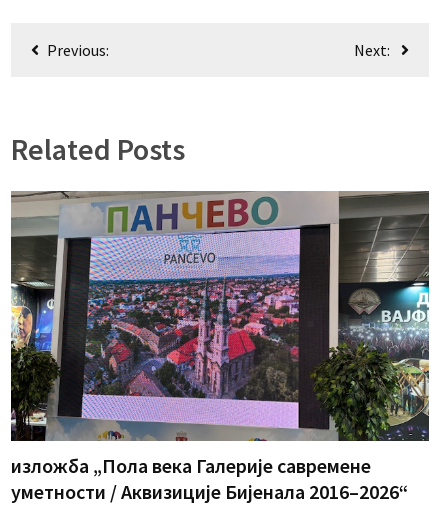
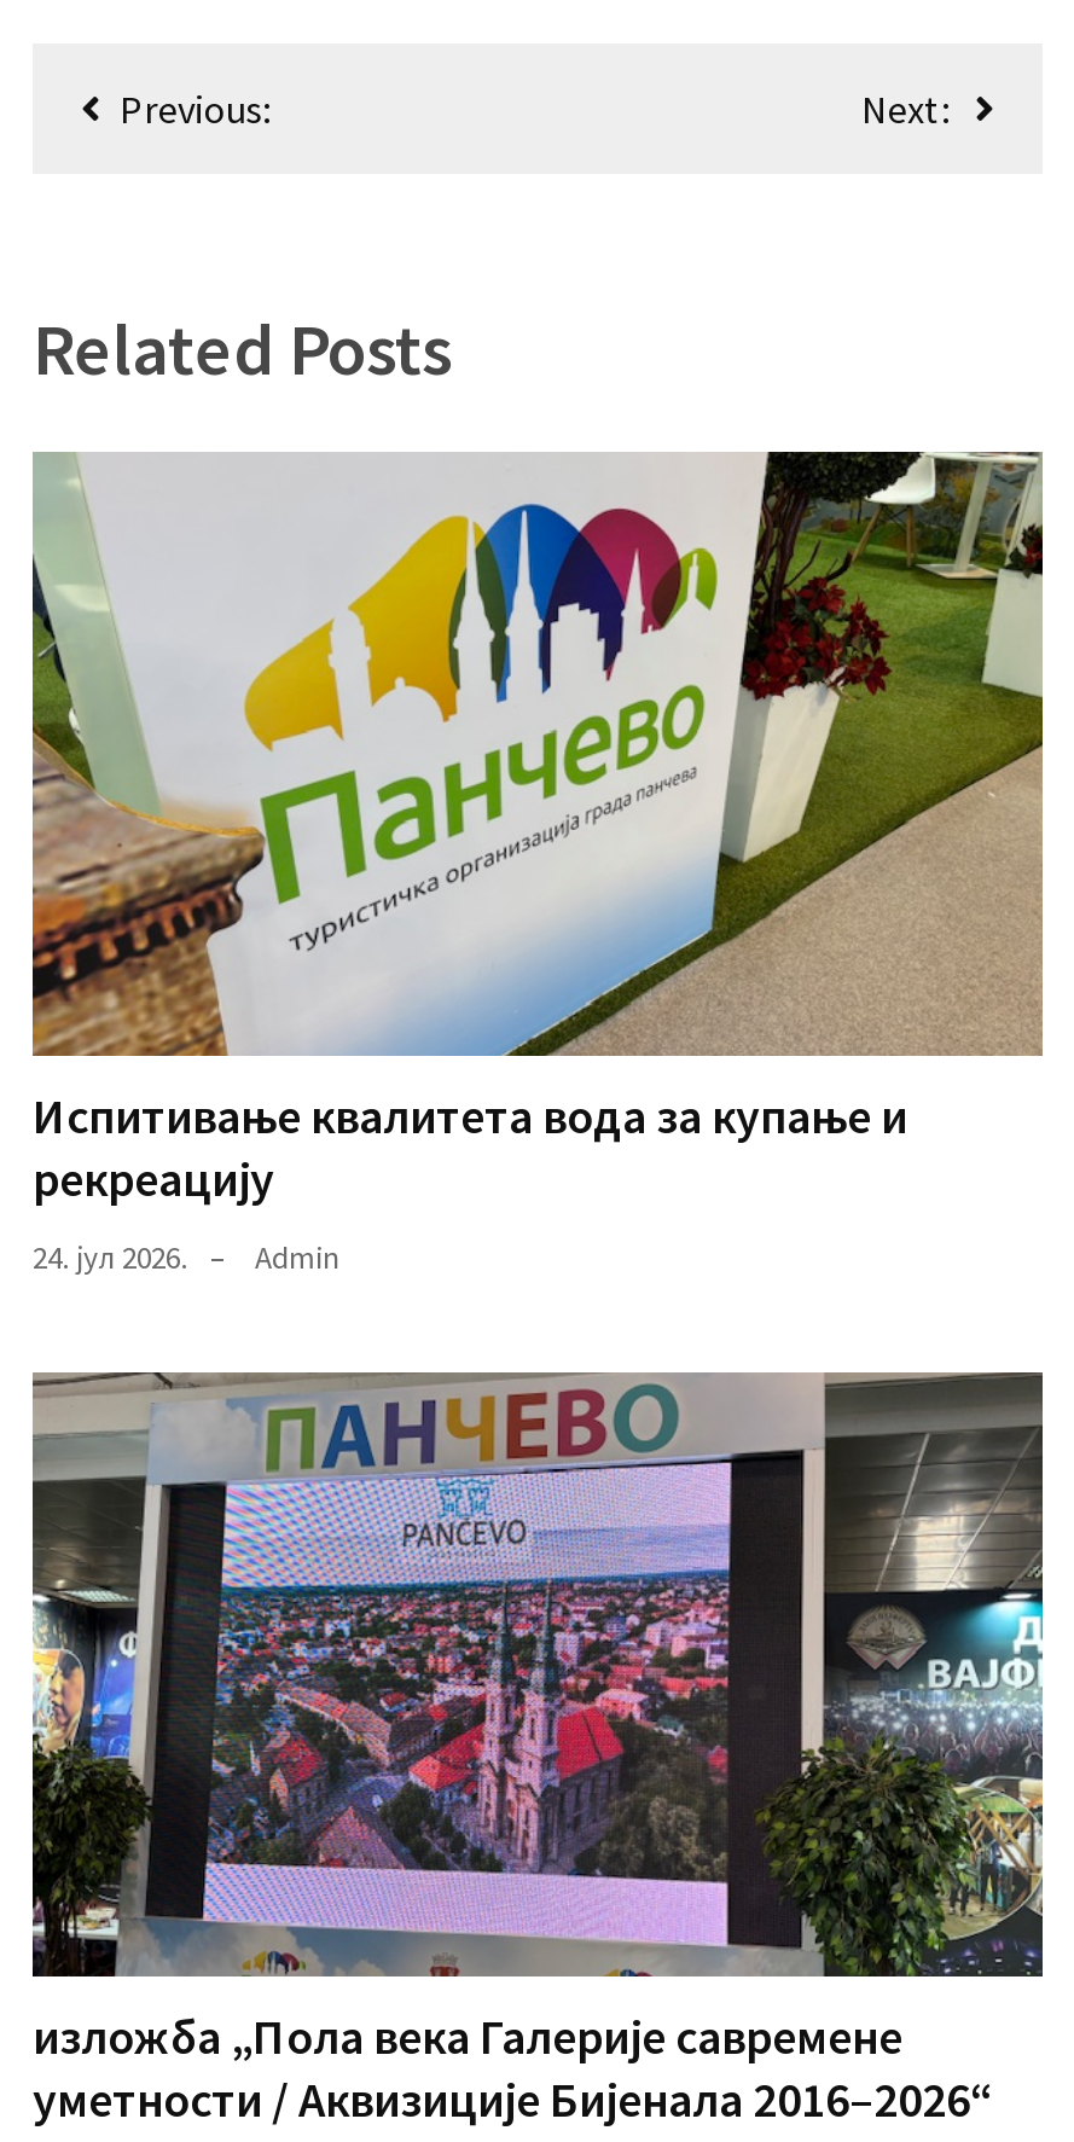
+ [image]
+ Испитивање квалитета вода за купање и
+ рекреацију
+ 24. јул 2026.
+ Admin
